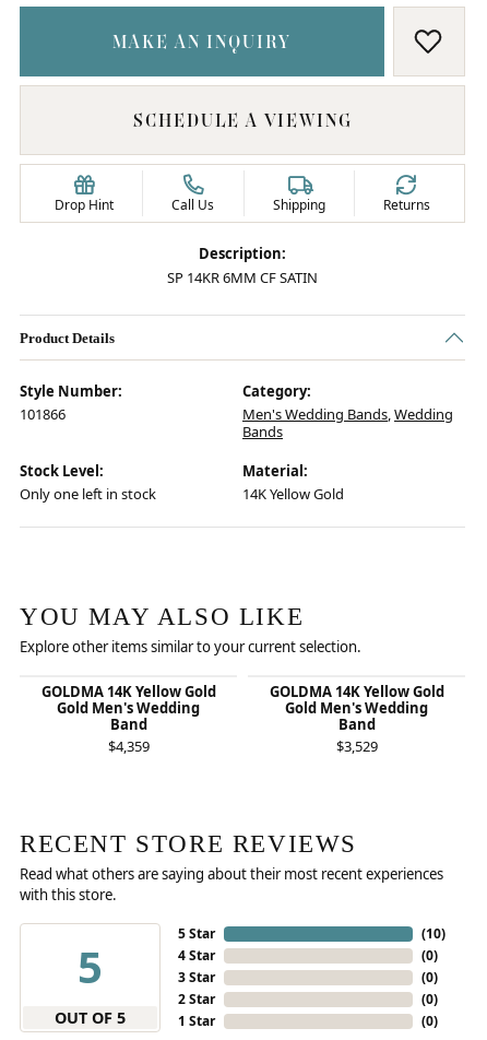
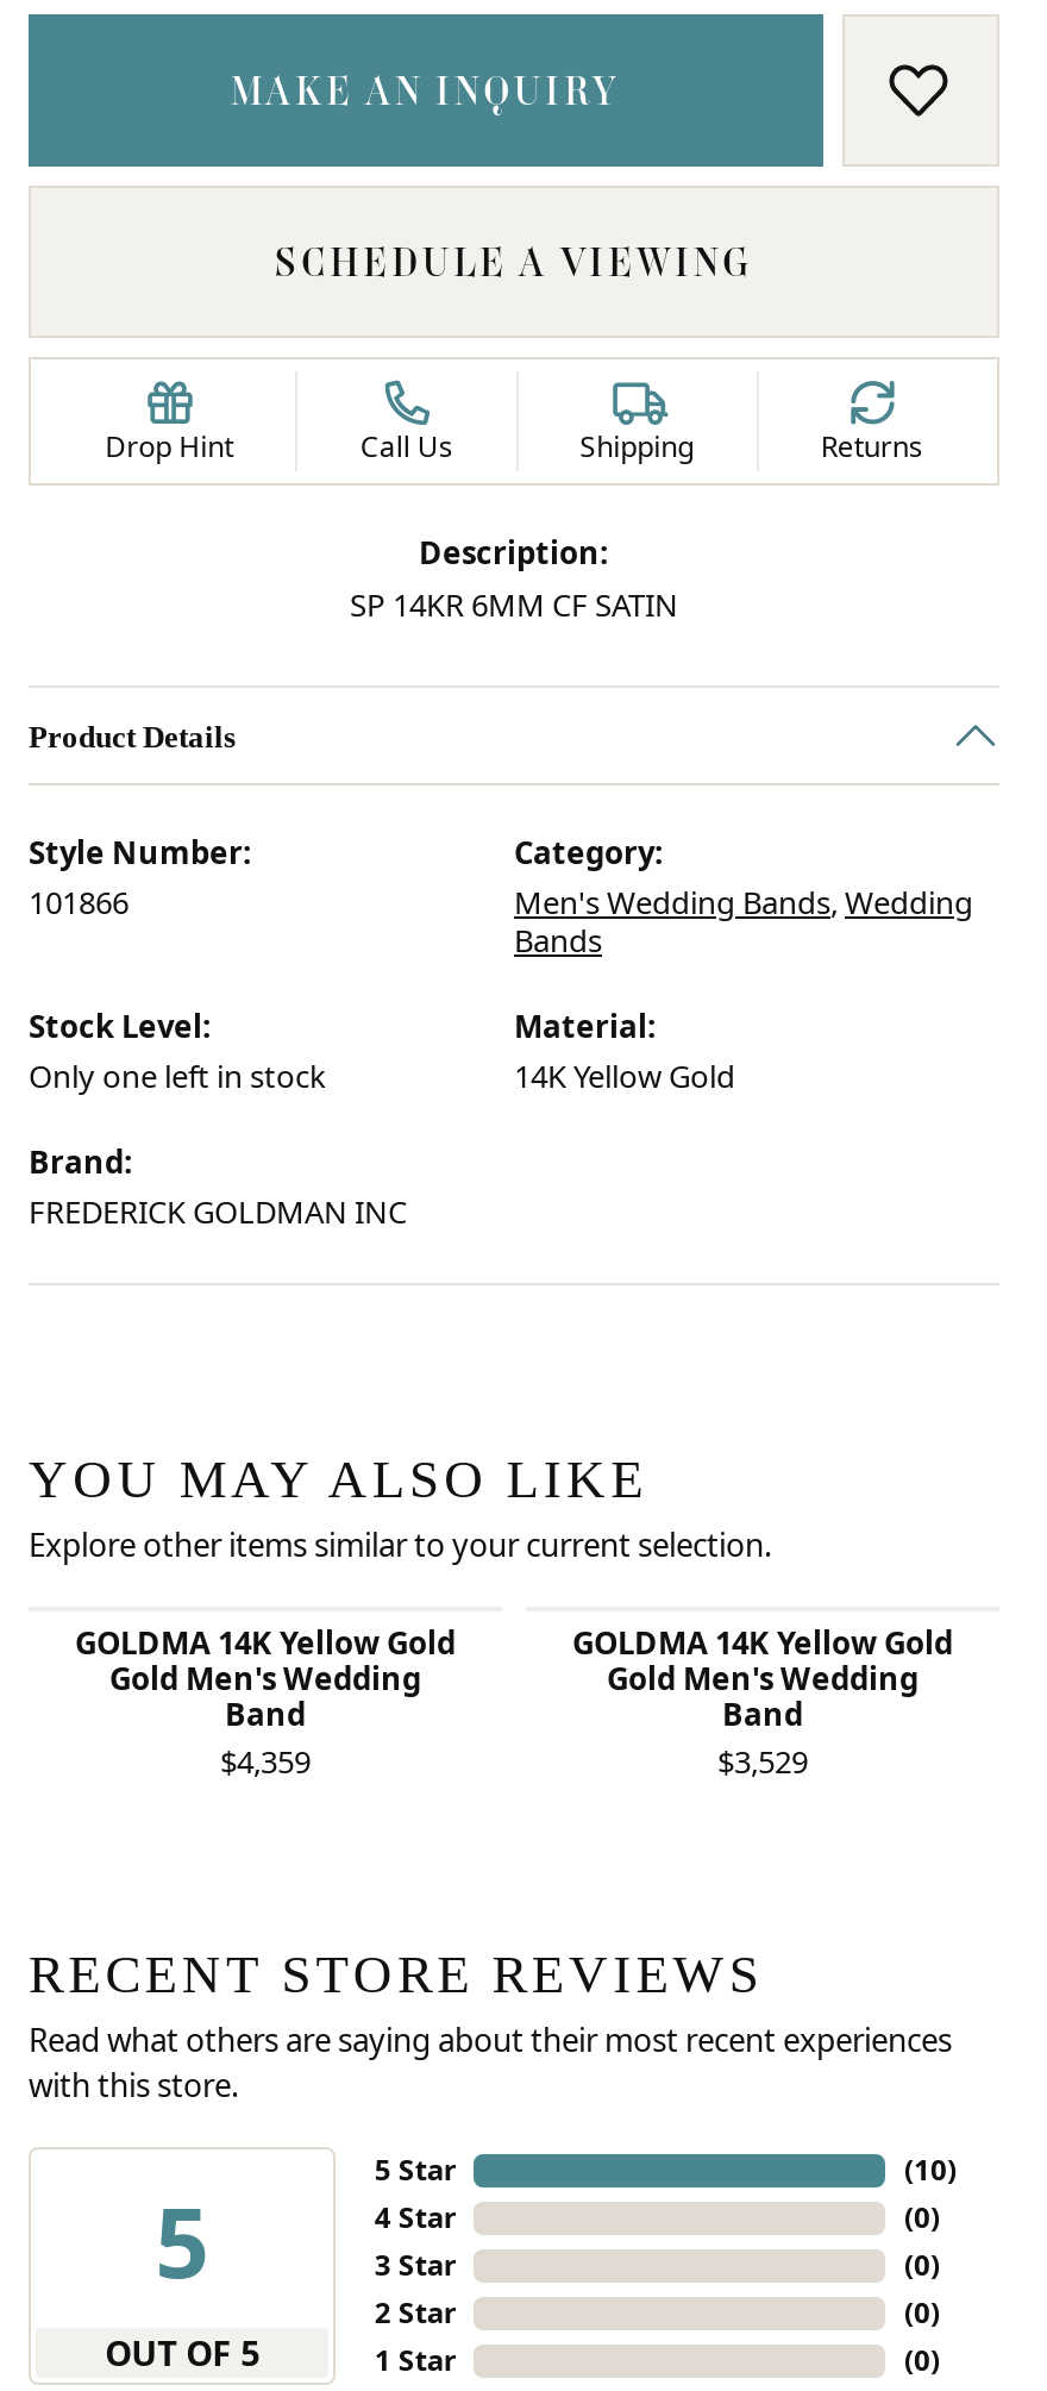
+ Brand:
+ FREDERICK GOLDMAN INC
